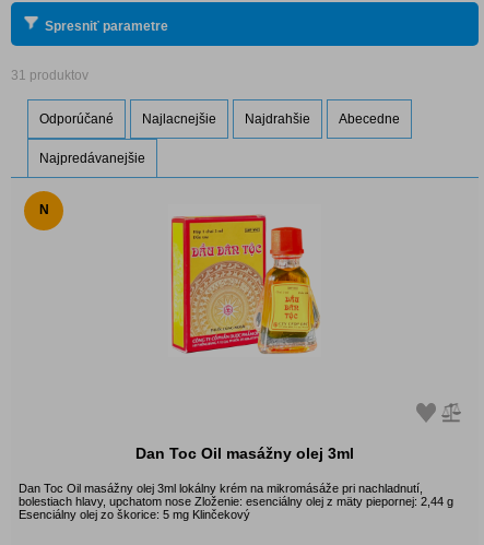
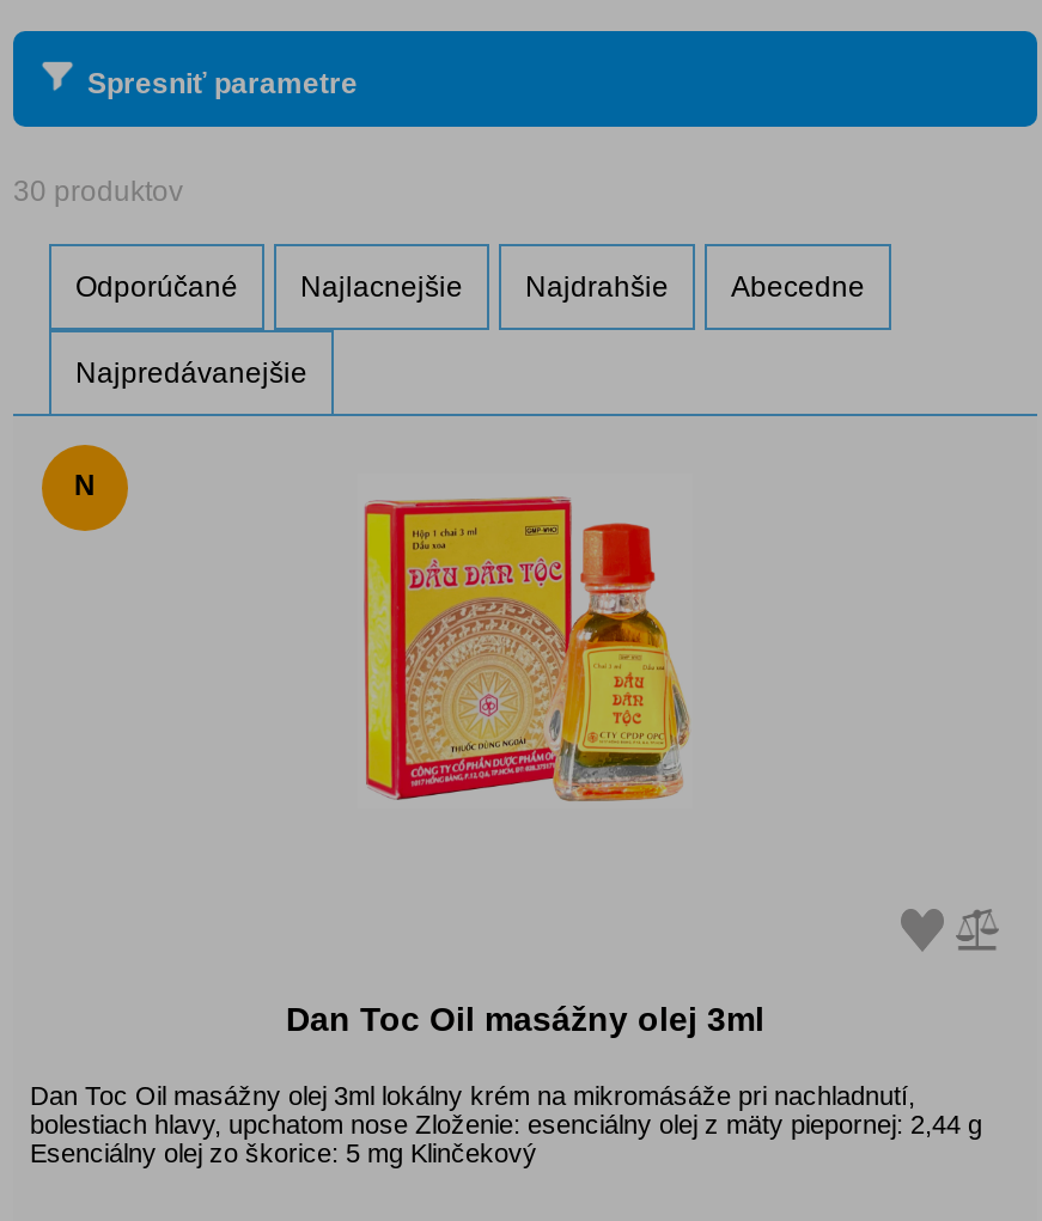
- 31 produktov
+ 30 produktov
